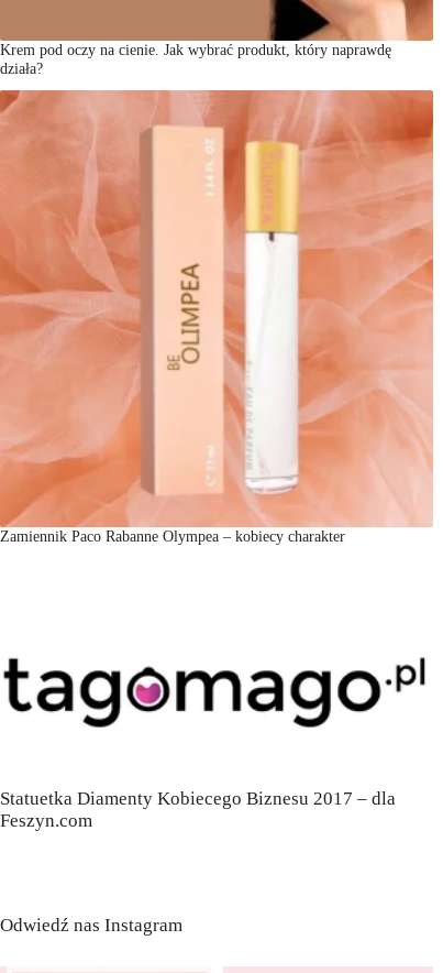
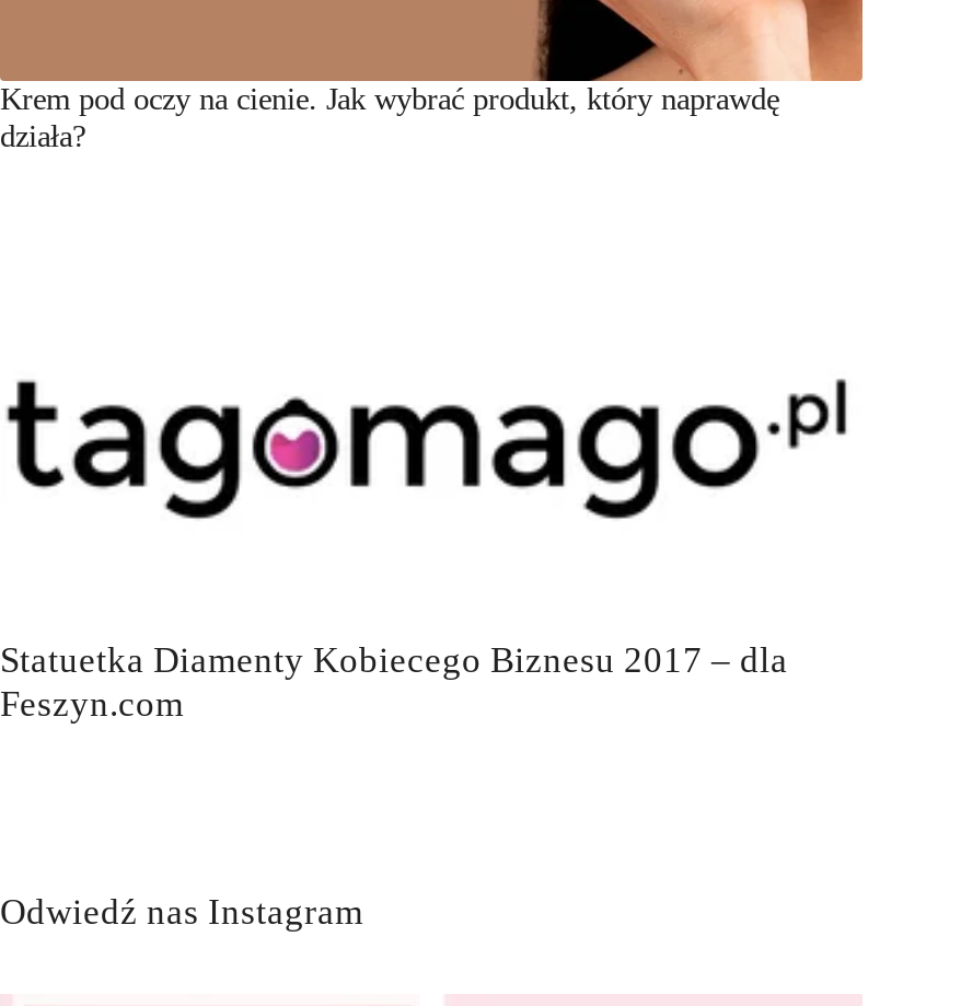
- [image]
- Zamiennik Paco Rabanne Olympea – kobiecy charakter
